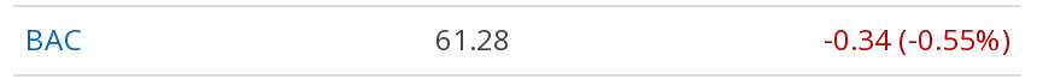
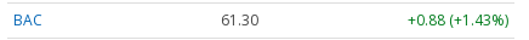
- 61.28
+ 61.30

- -0.34 (-0.55%)
+ +0.88 (+1.43%)
